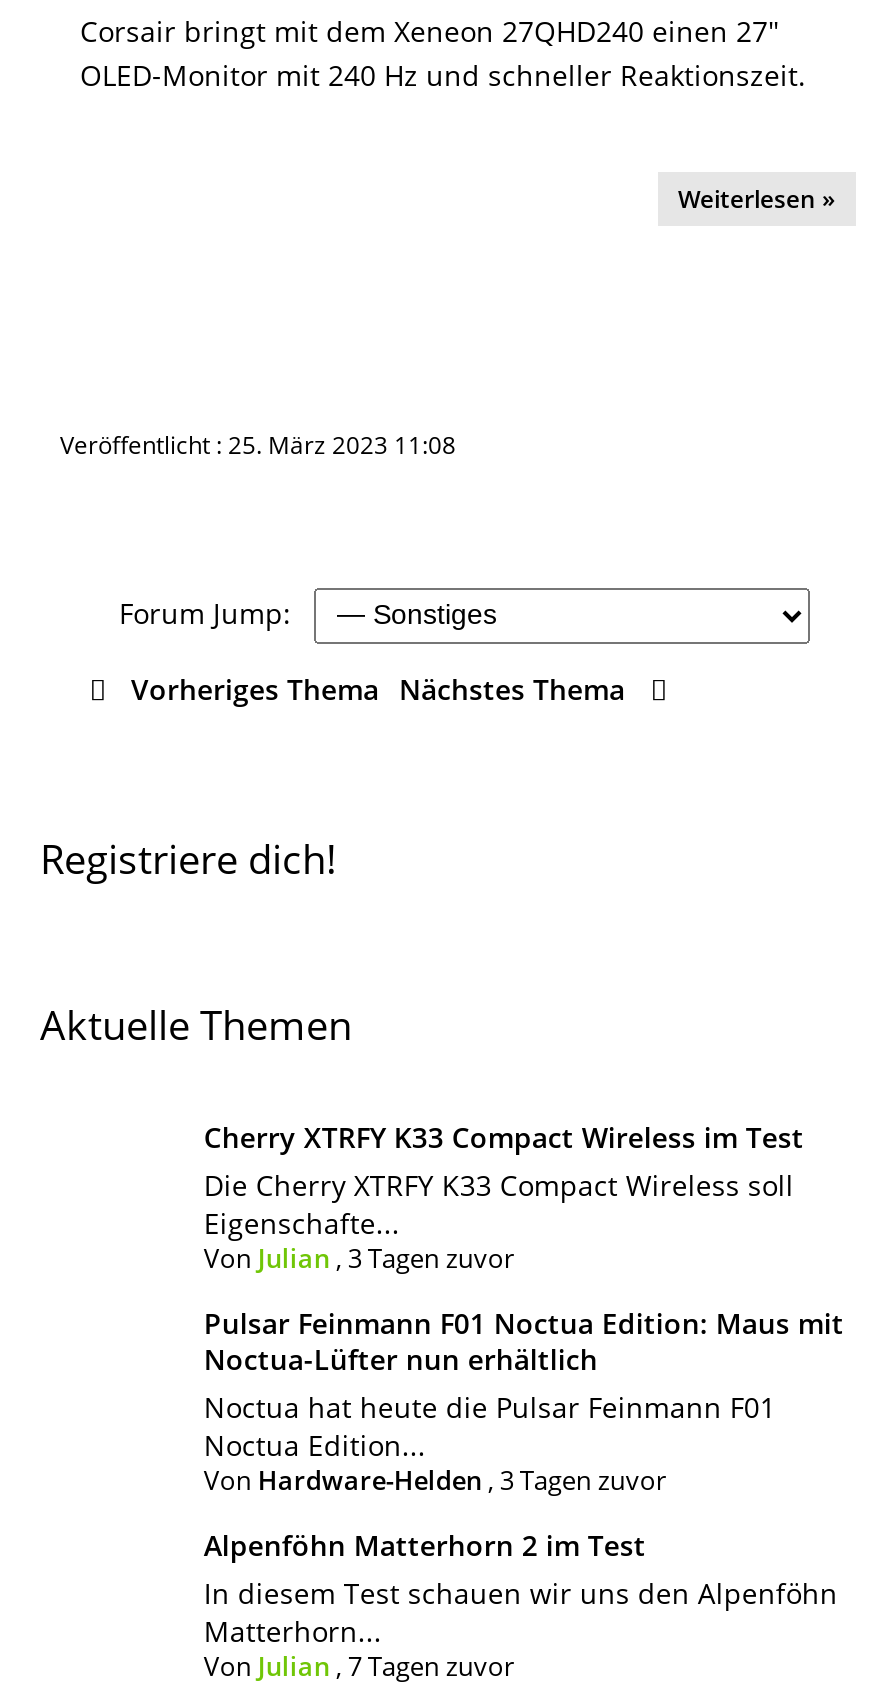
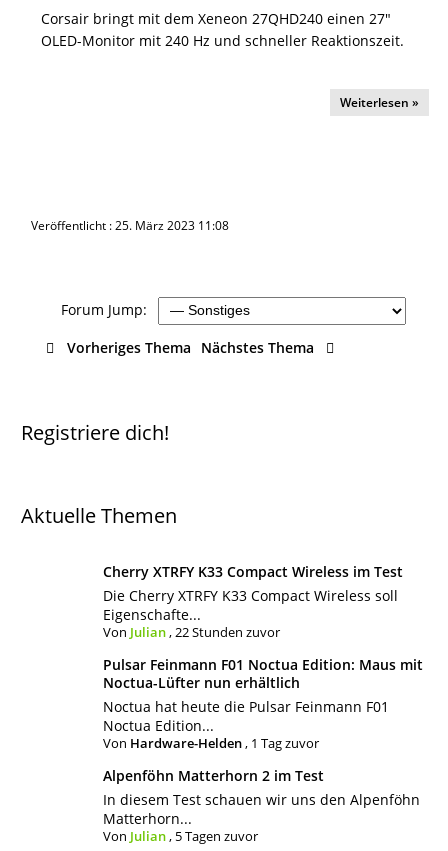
- Von Julian, 3 Tagen zuvor
+ Von Julian, 22 Stunden zuvor

- Von Hardware-Helden, 3 Tagen zuvor
+ Von Hardware-Helden, 1 Tag zuvor

- Von Julian, 7 Tagen zuvor
+ Von Julian, 5 Tagen zuvor
